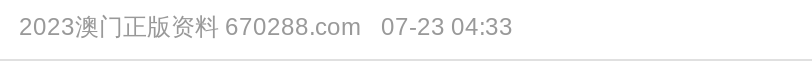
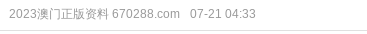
- 2023澳门正版资料 670288.com 07-23 04:33
+ 2023澳门正版资料 670288.com 07-21 04:33
